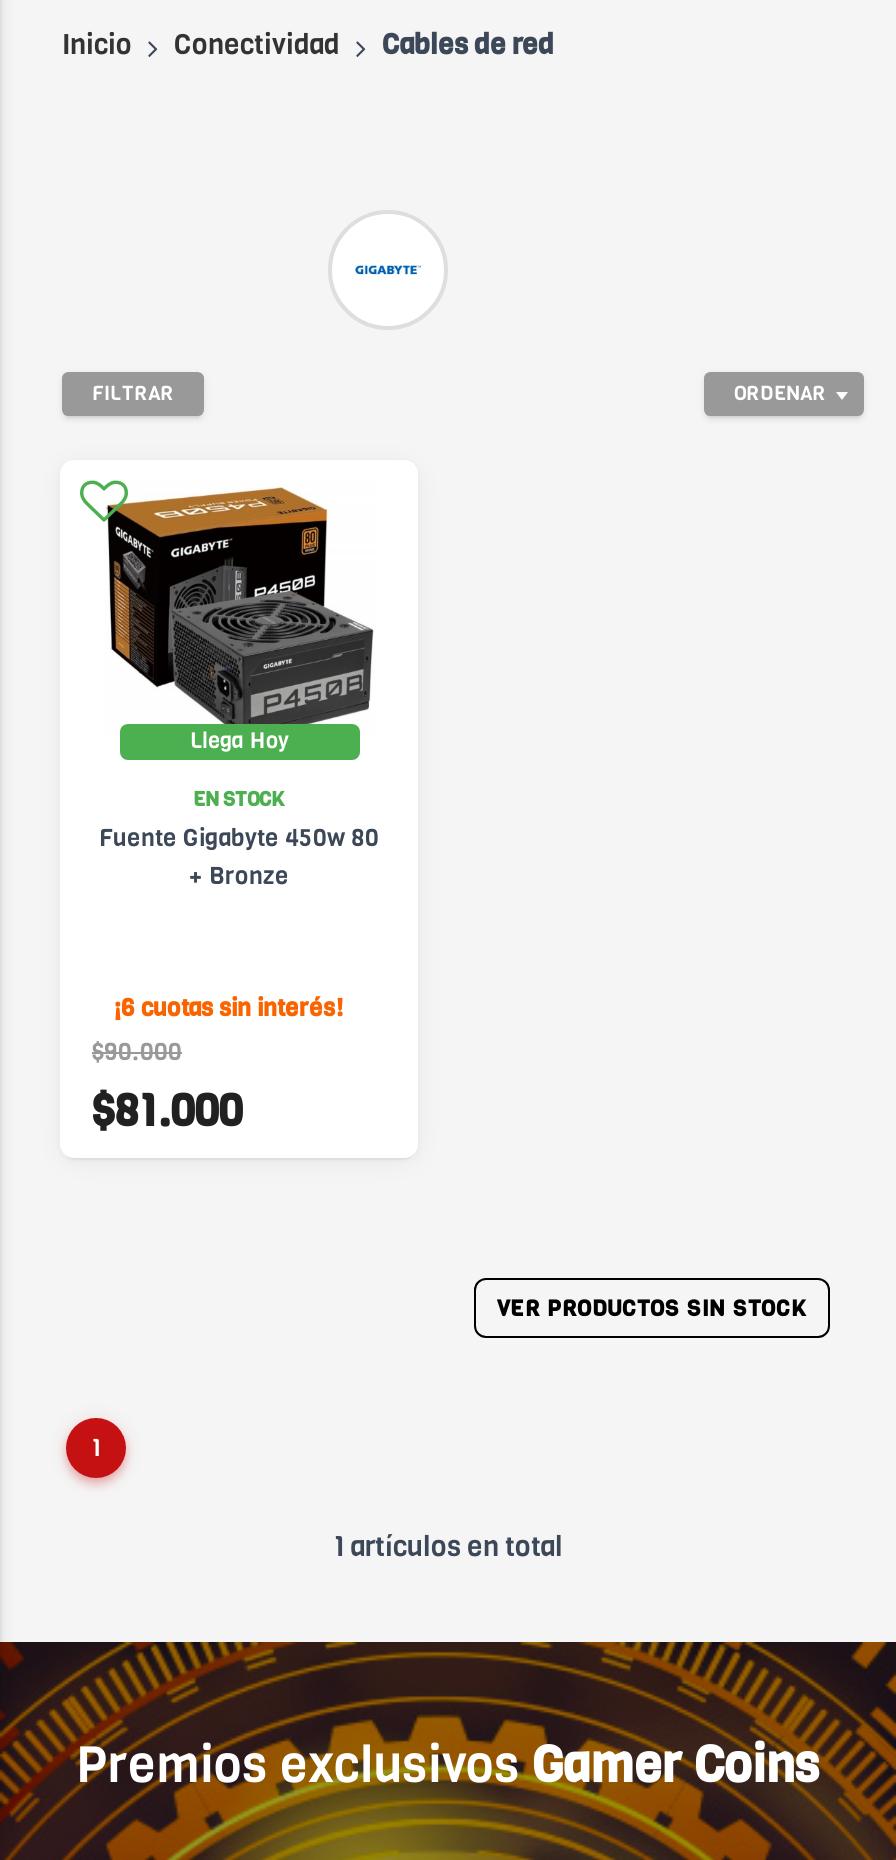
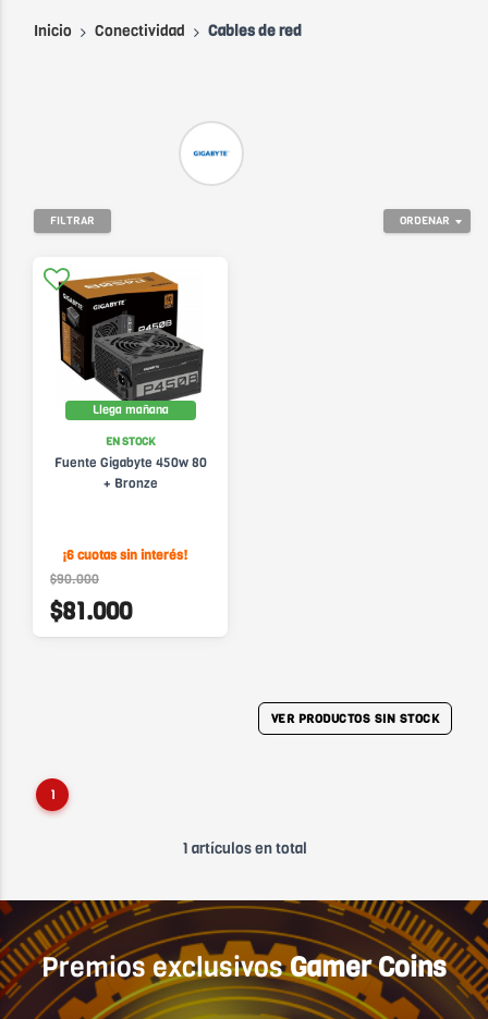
- Llega Hoy
+ Llega mañana
